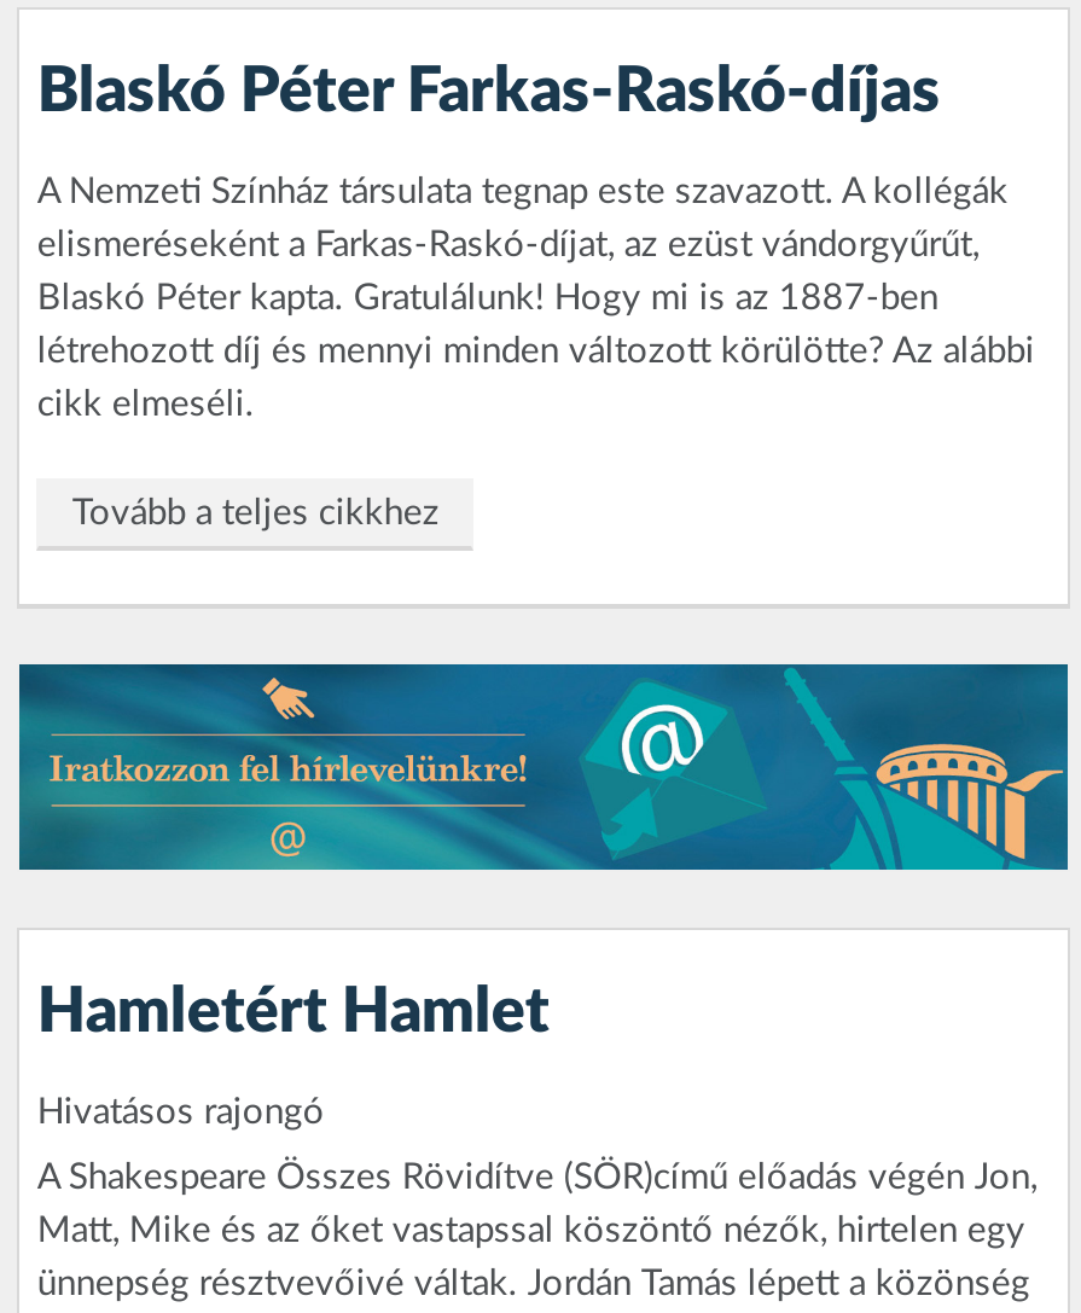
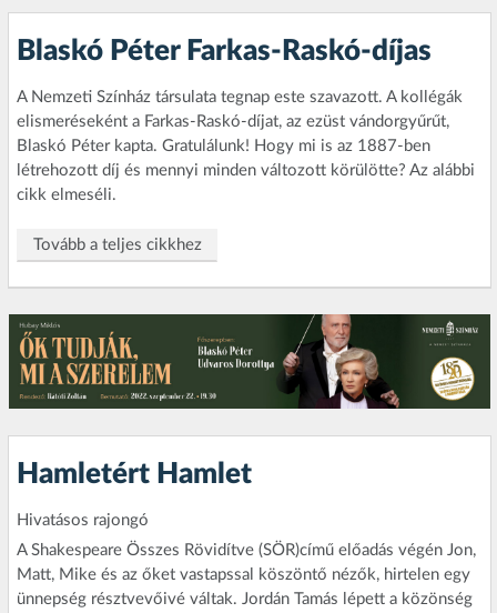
- [image]
+ [image]
